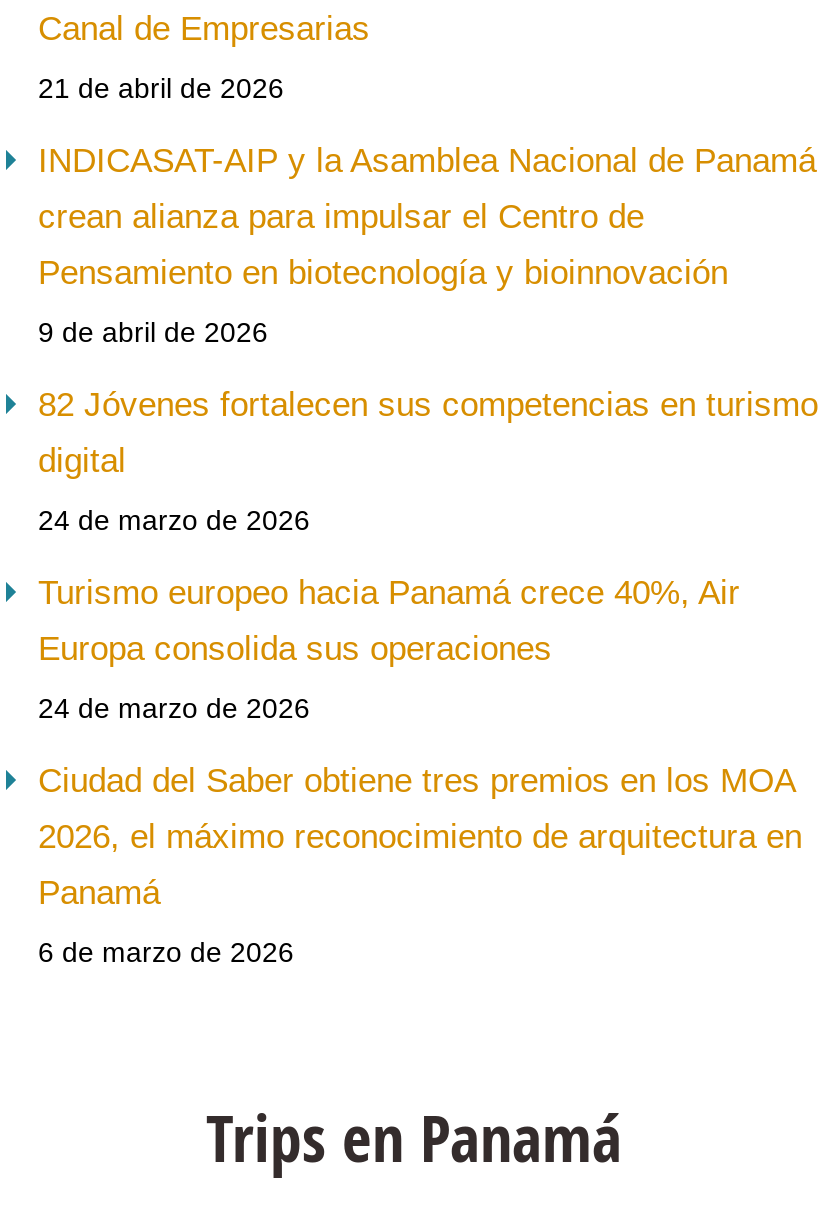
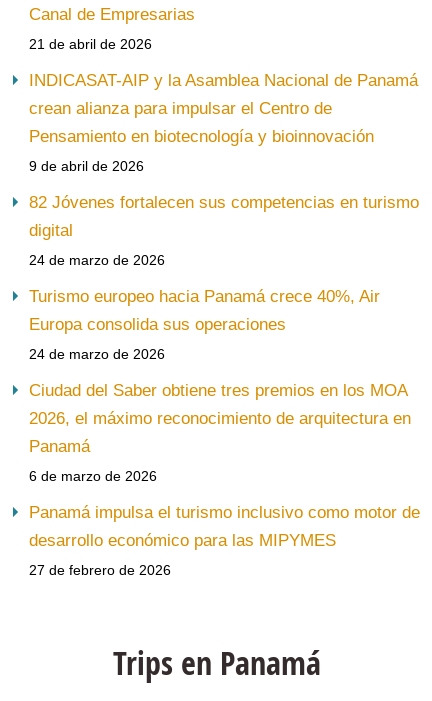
+ Panamá impulsa el turismo inclusivo como motor de
+ desarrollo económico para las MIPYMES
+ 27 de febrero de 2026
